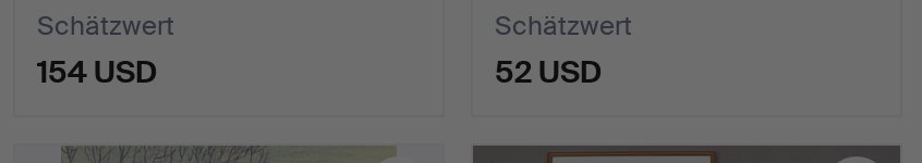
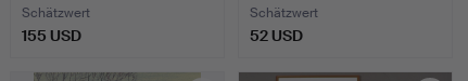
- 154 USD
+ 155 USD
